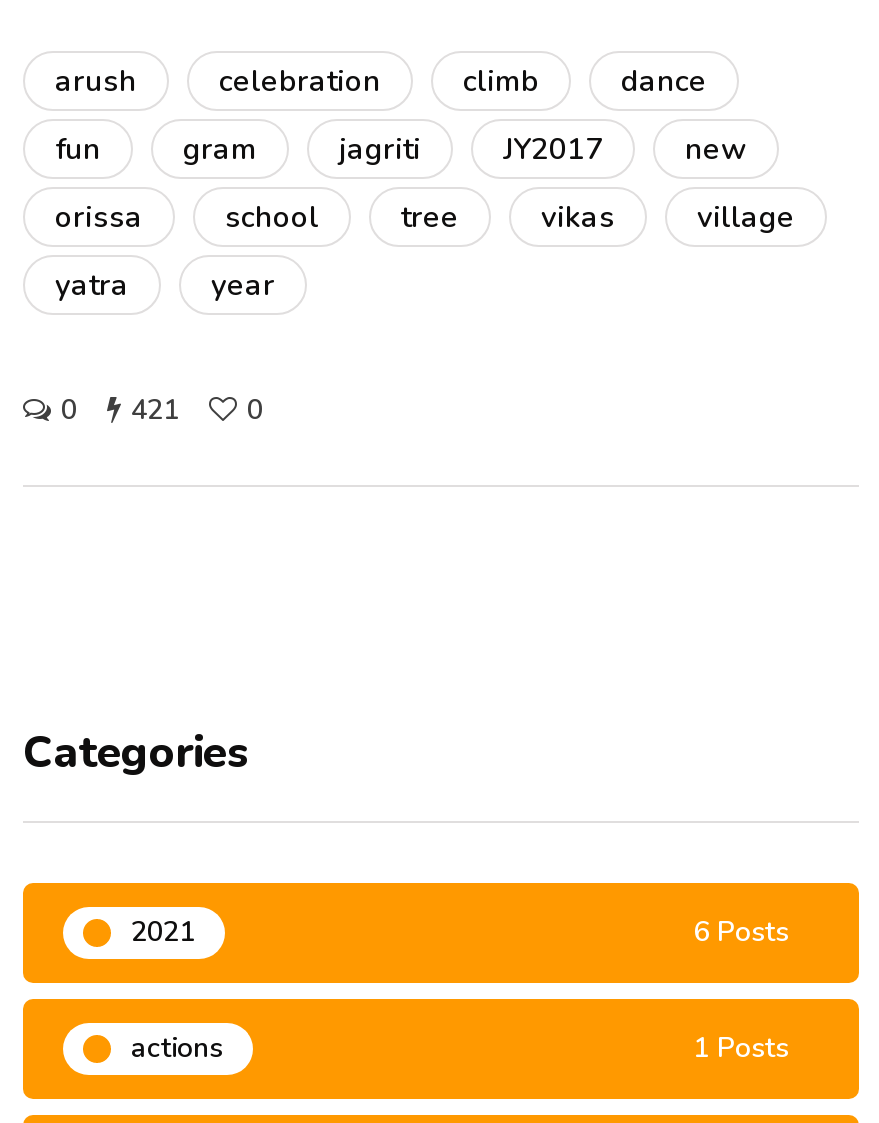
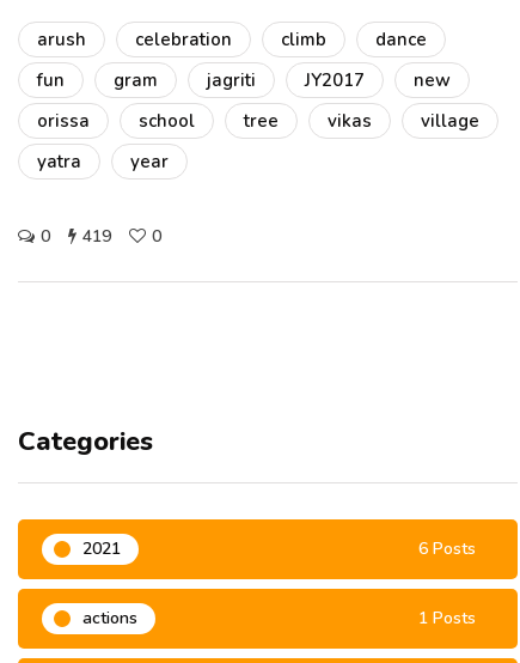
- 0 421 0
+ 0 419 0
